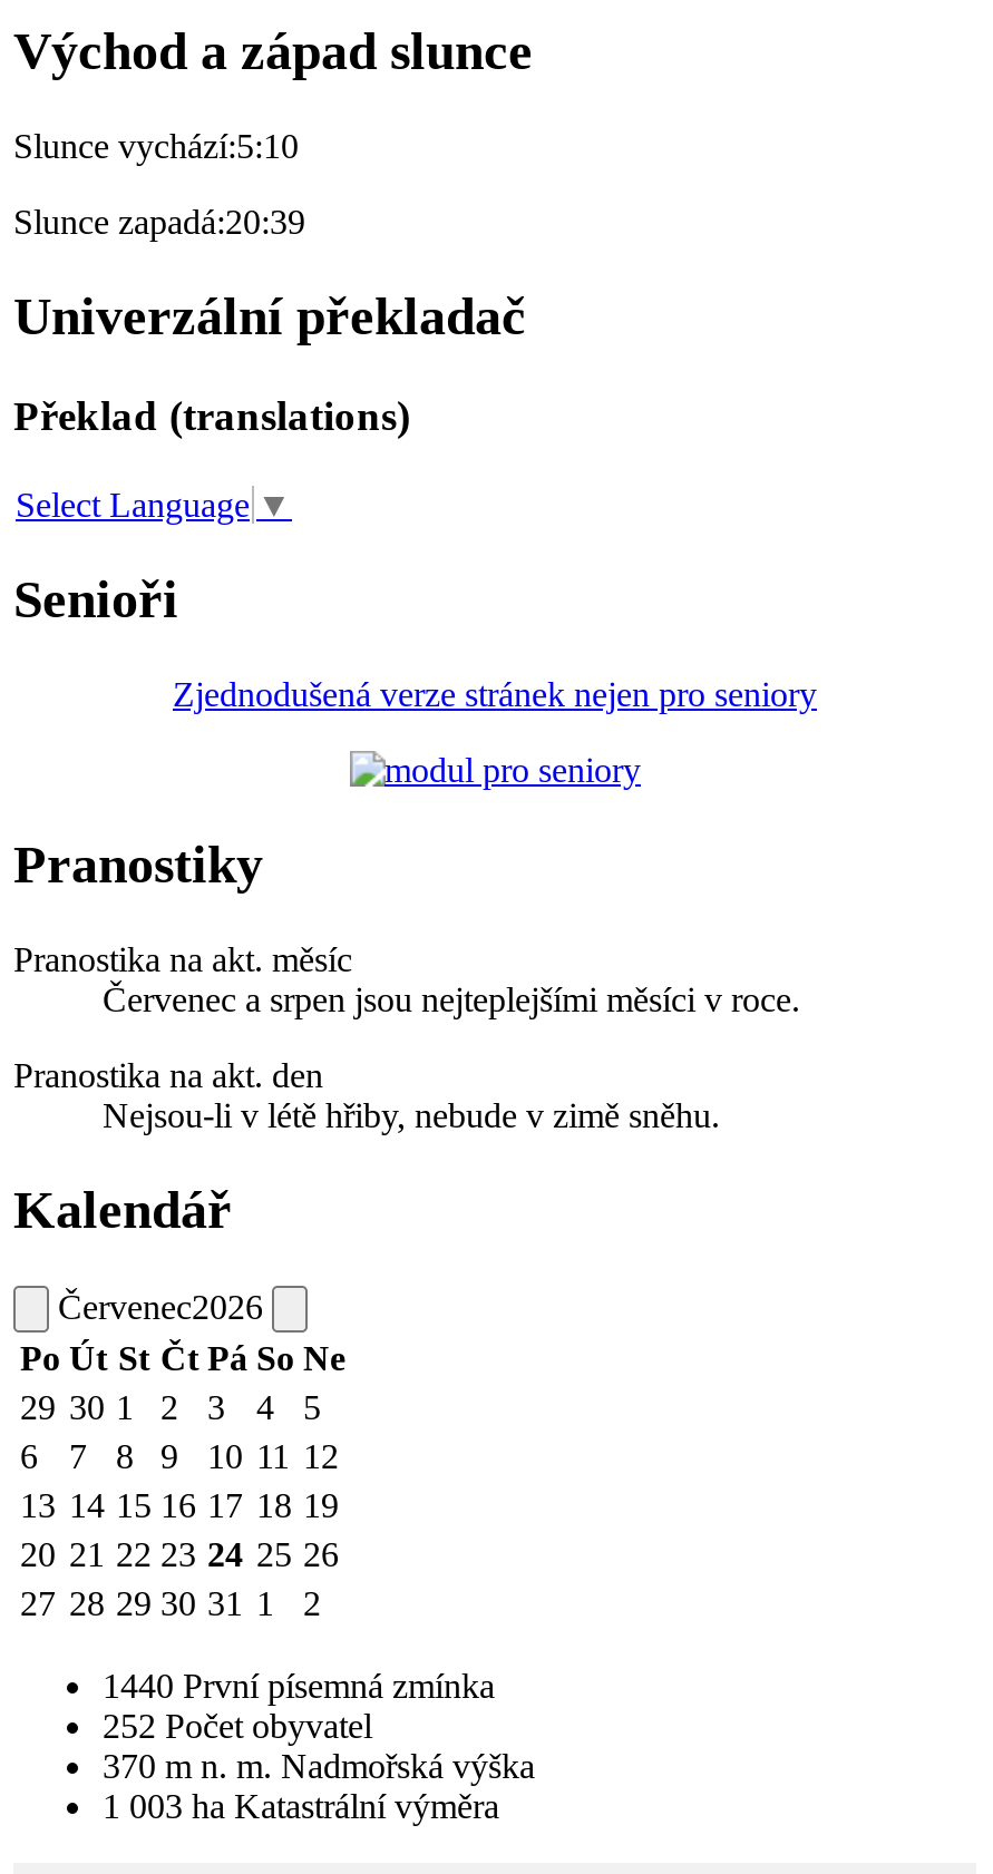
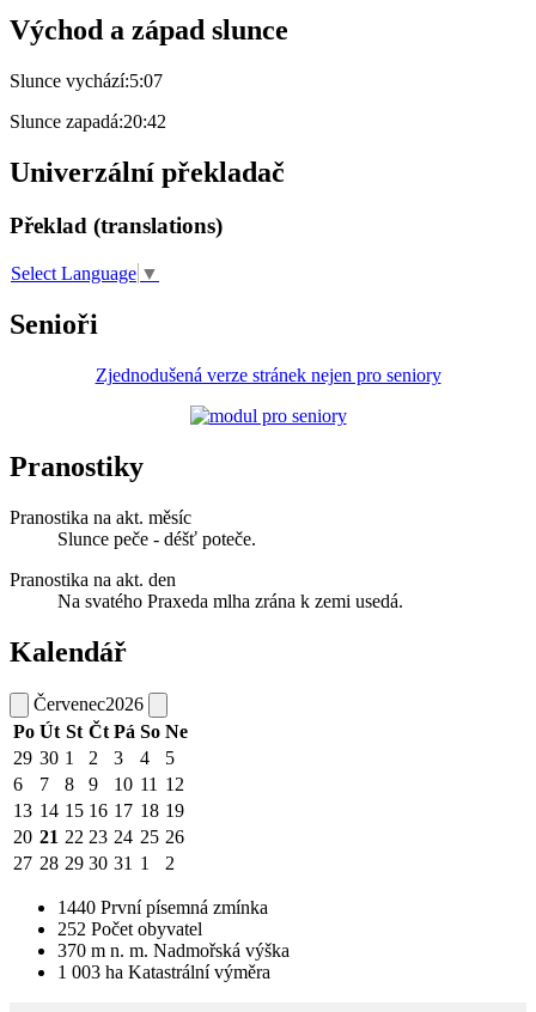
- Slunce vychází:5:10
+ Slunce vychází:5:07

- Slunce zapadá:20:39
+ Slunce zapadá:20:42

- Červenec a srpen jsou nejteplejšími měsíci v roce.
+ Slunce peče - déšť poteče.

- Nejsou-li v létě hřiby, nebude v zimě sněhu.
+ Na svatého Praxeda mlha zrána k zemi usedá.
